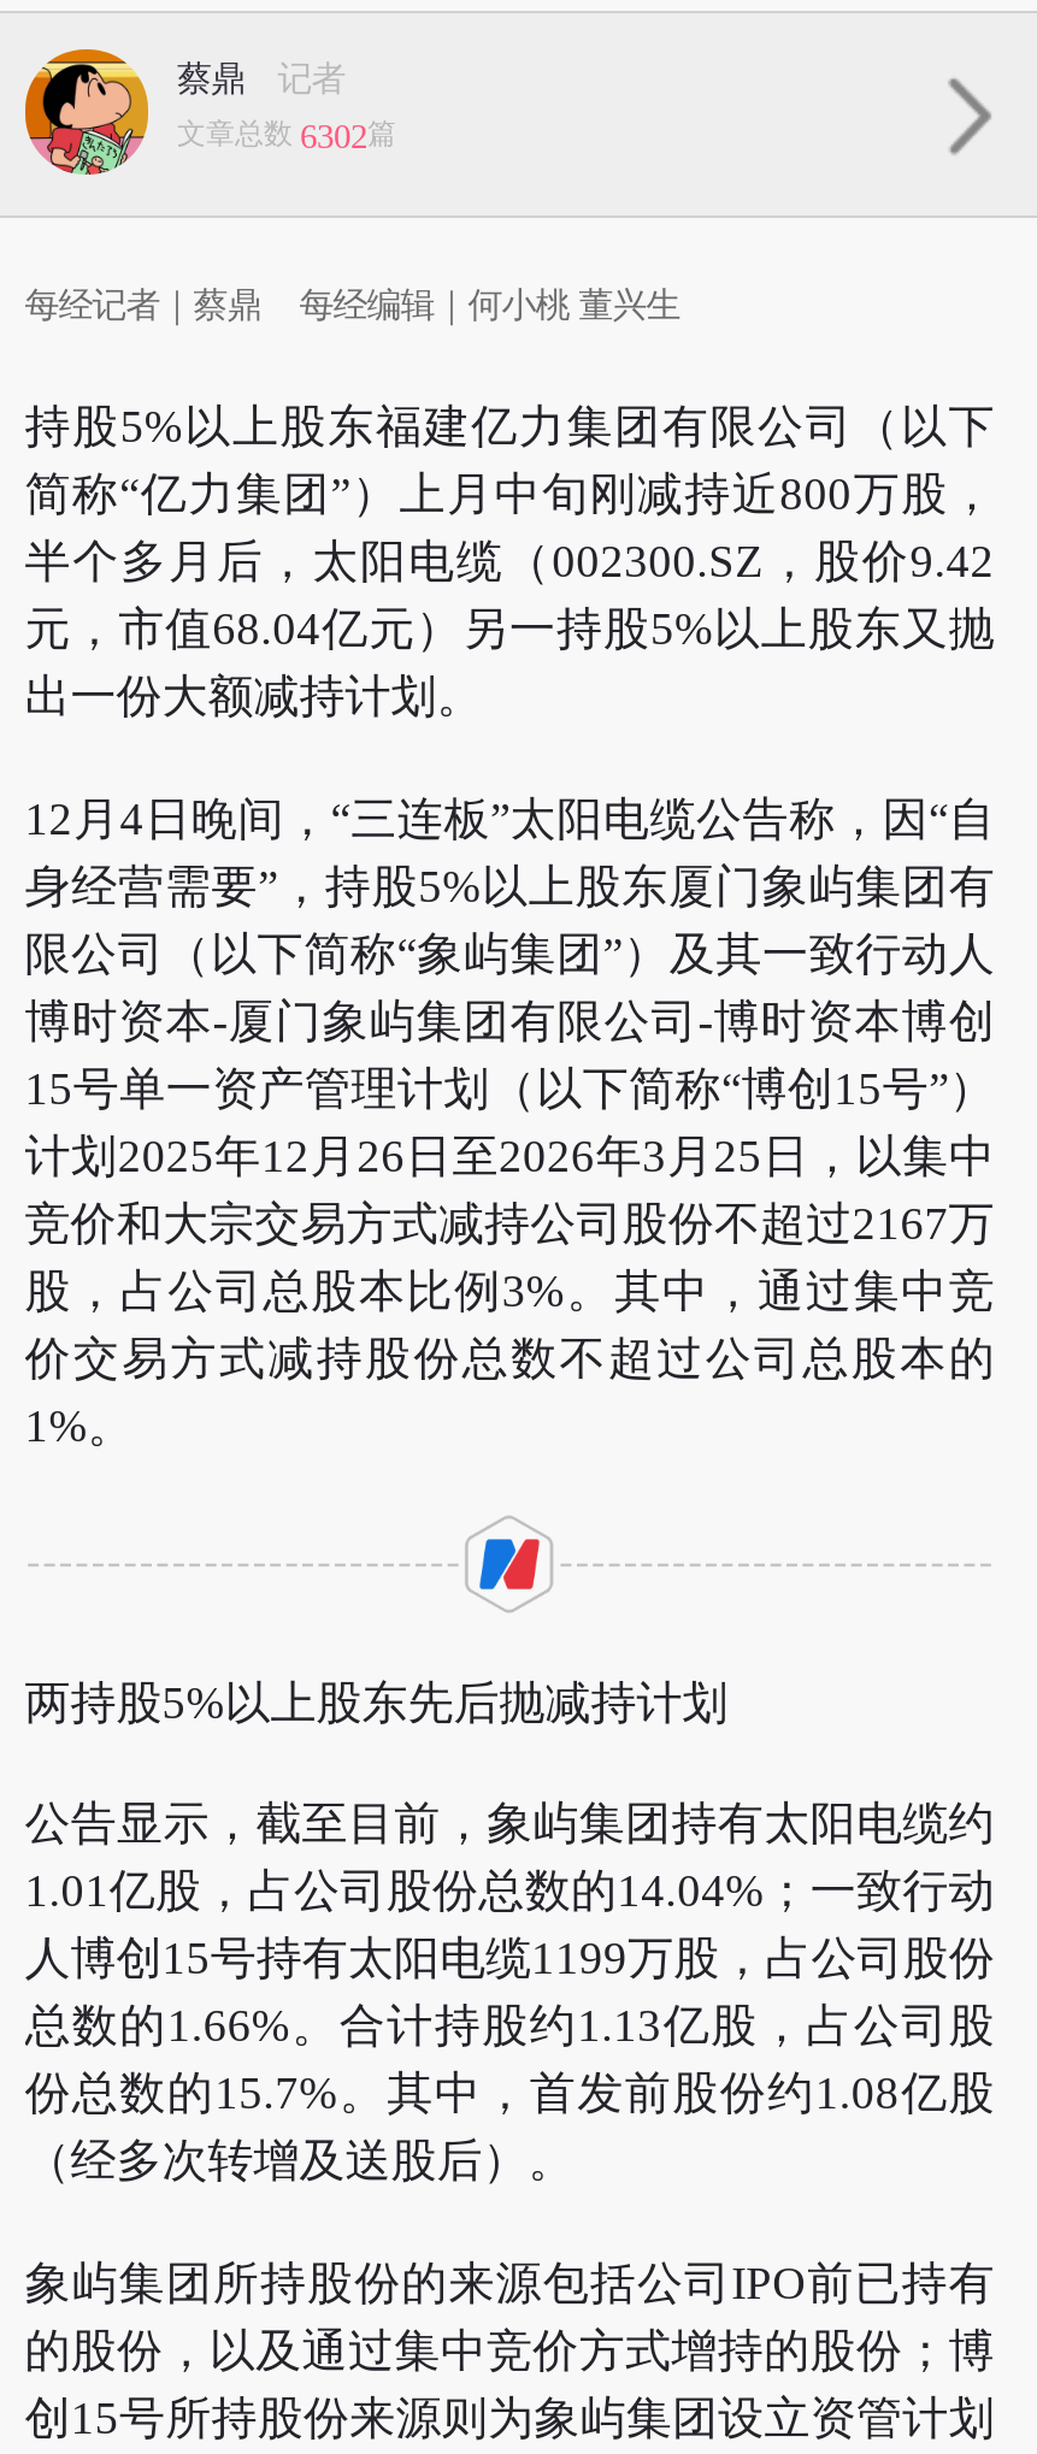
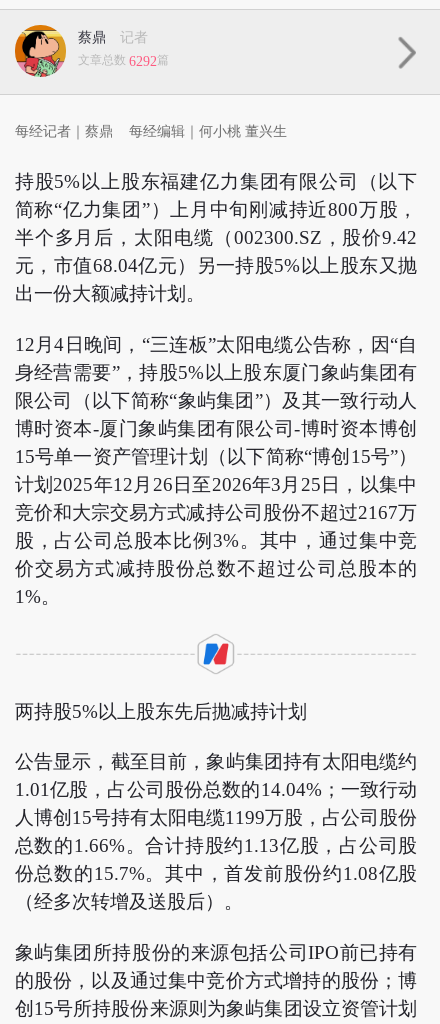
- 文章总数6302篇
+ 文章总数6292篇
